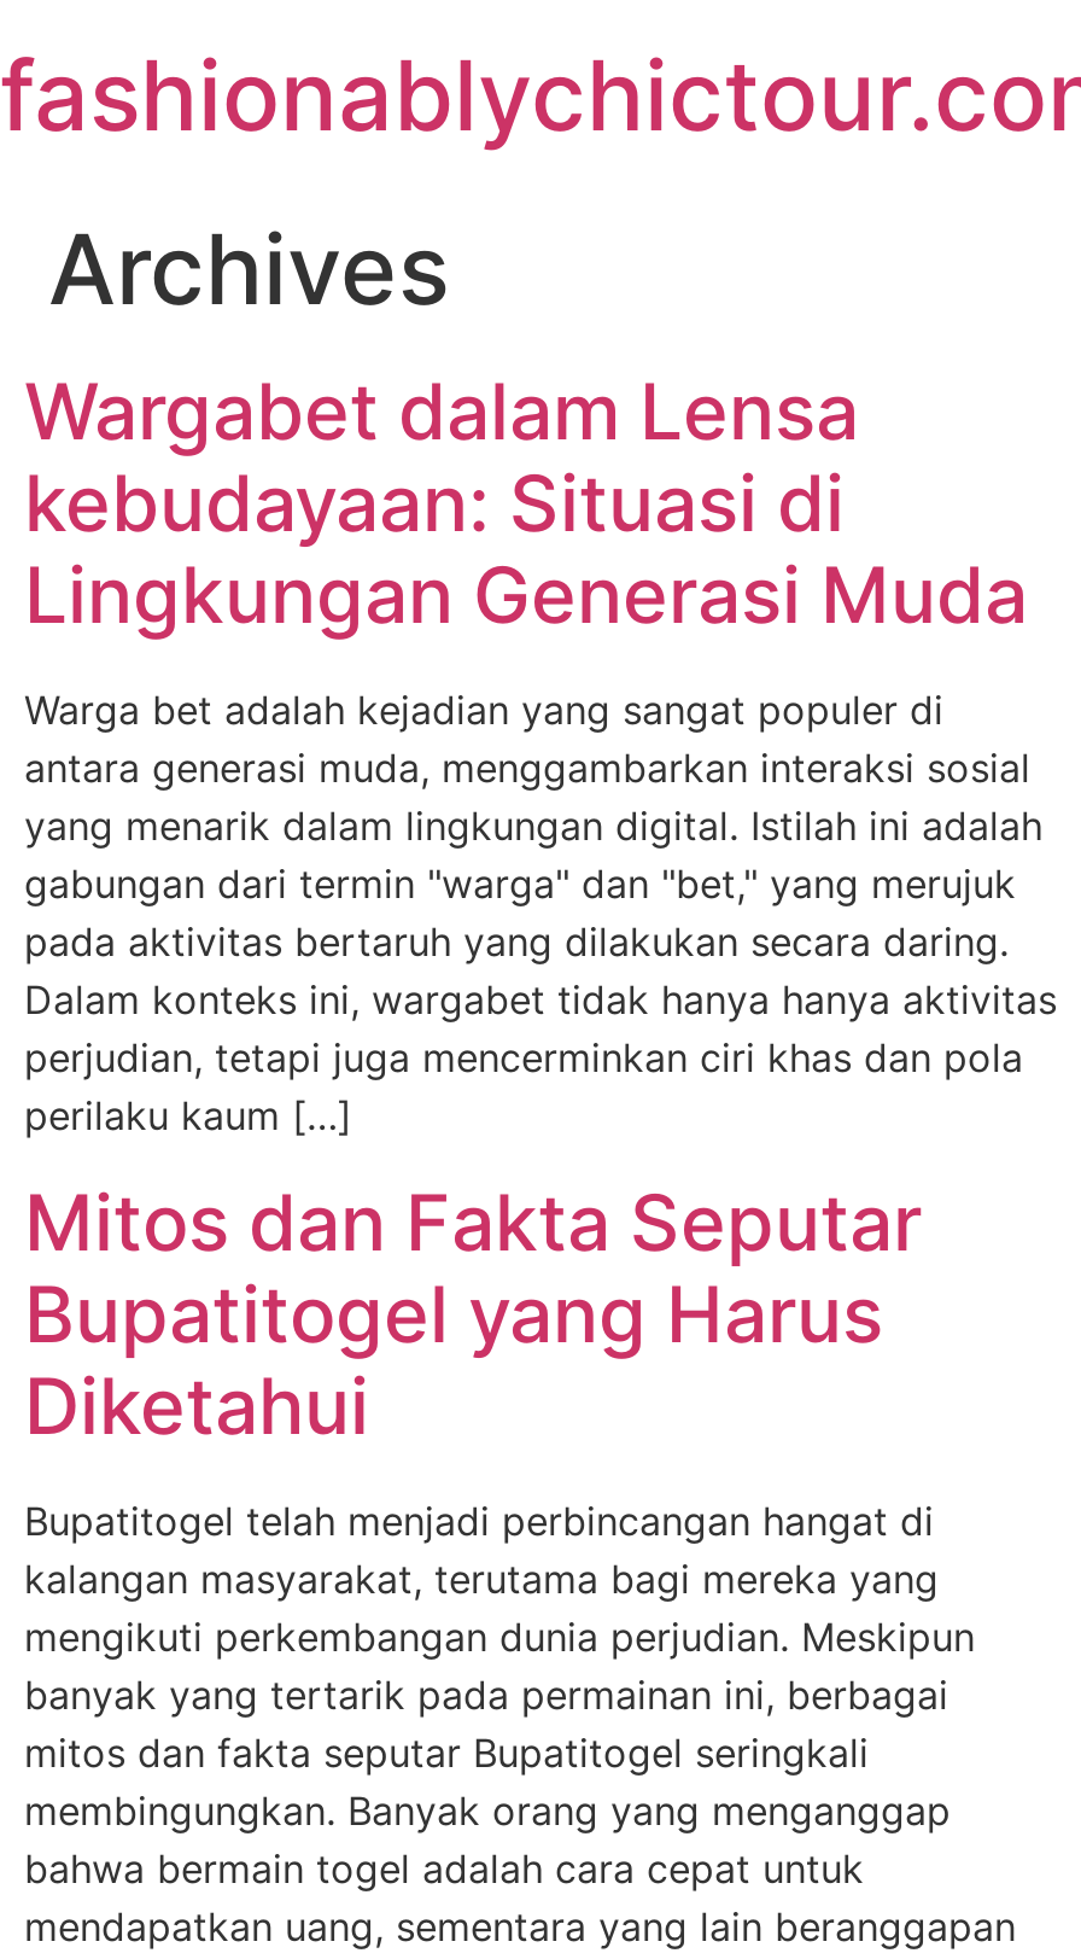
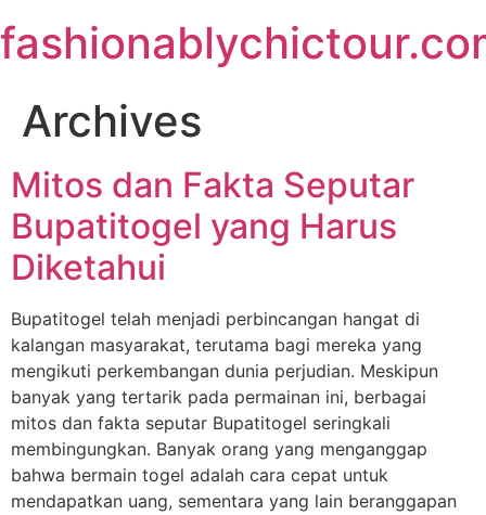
- Wargabet dalam Lensa
- kebudayaan: Situasi di
- Lingkungan Generasi Muda
- Warga bet adalah kejadian yang sangat populer di
- antara generasi muda, menggambarkan interaksi sosial
- yang menarik dalam lingkungan digital. Istilah ini adalah
- gabungan dari termin "warga" dan "bet," yang merujuk
- pada aktivitas bertaruh yang dilakukan secara daring.
- Dalam konteks ini, wargabet tidak hanya hanya aktivitas
- perjudian, tetapi juga mencerminkan ciri khas dan pola
- perilaku kaum […]
